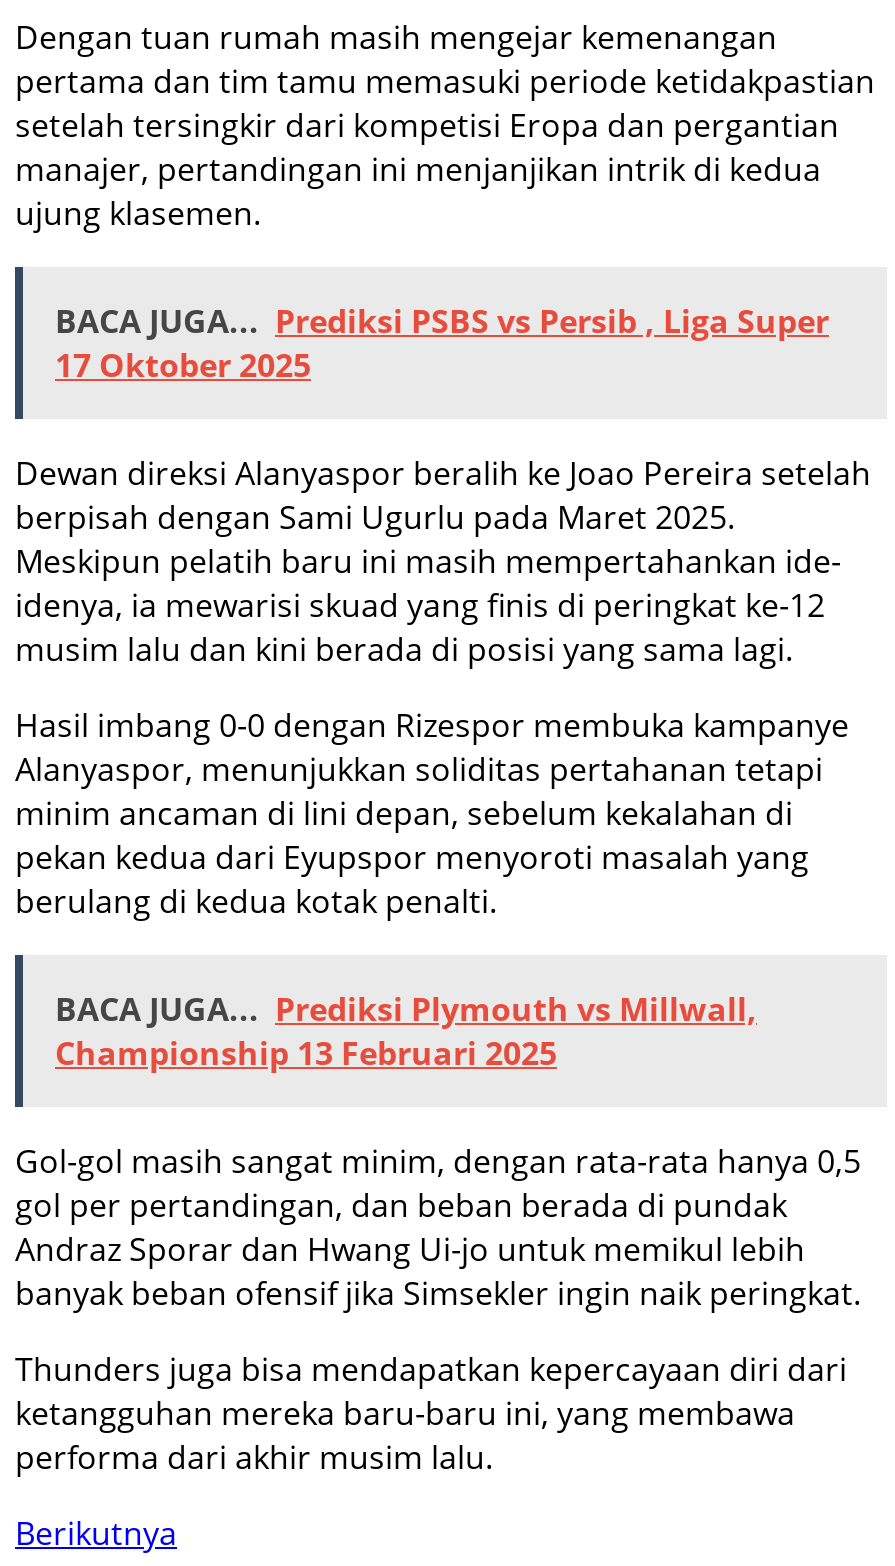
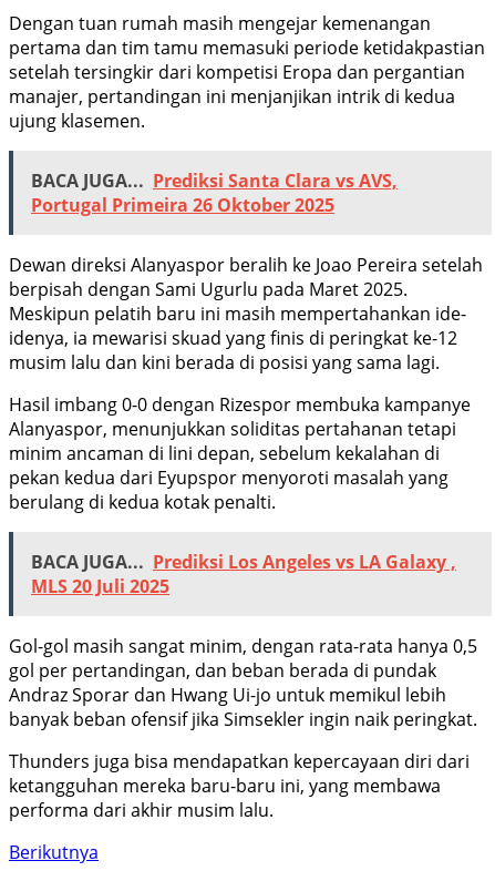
- BACA JUGA... Prediksi PSBS vs Persib , Liga Super
- 17 Oktober 2025
+ BACA JUGA... Prediksi Santa Clara vs AVS,
+ Portugal Primeira 26 Oktober 2025

- BACA JUGA... Prediksi Plymouth vs Millwall,
- Championship 13 Februari 2025
+ BACA JUGA... Prediksi Los Angeles vs LA Galaxy ,
+ MLS 20 Juli 2025
